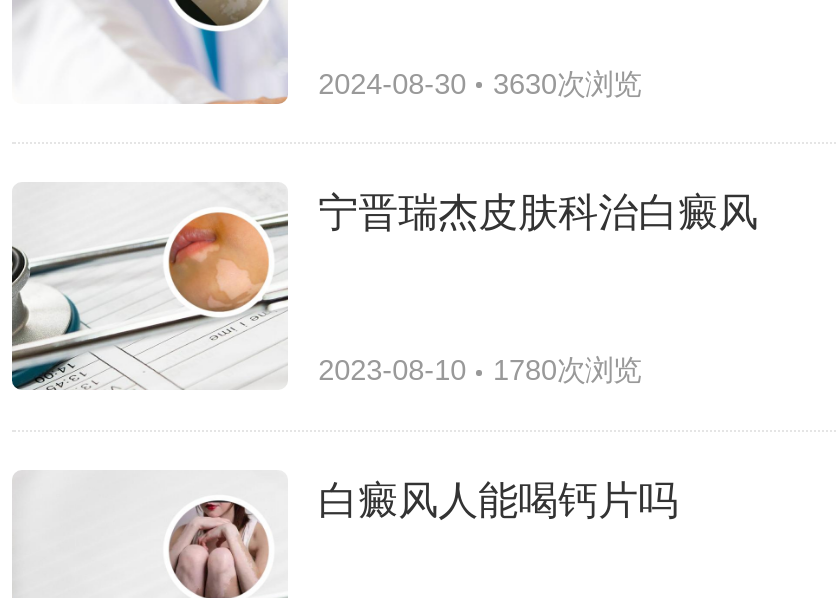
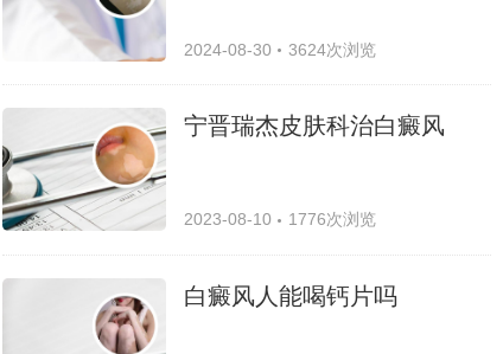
- 2024-08-30 3630次浏览
+ 2024-08-30 3624次浏览

- 2023-08-10 1780次浏览
+ 2023-08-10 1776次浏览
